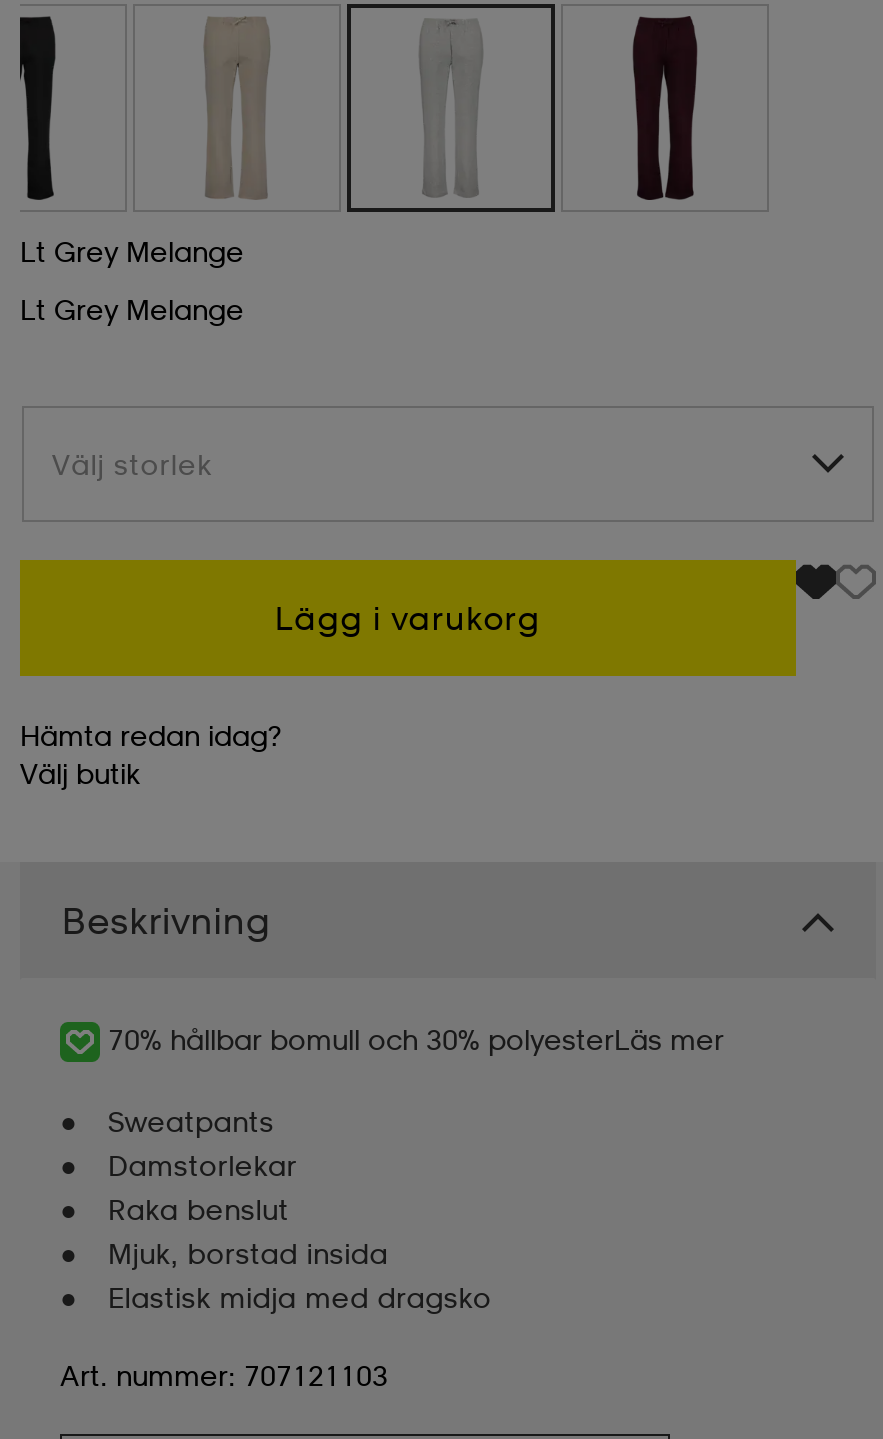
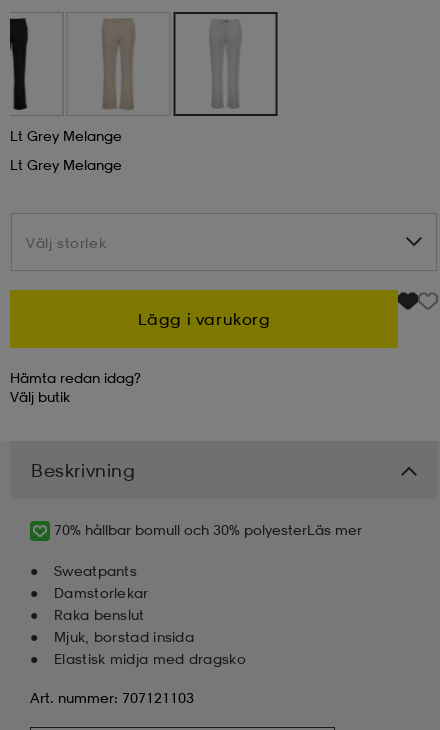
- [image]
